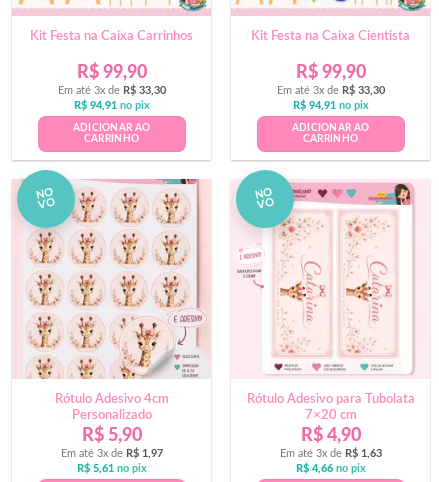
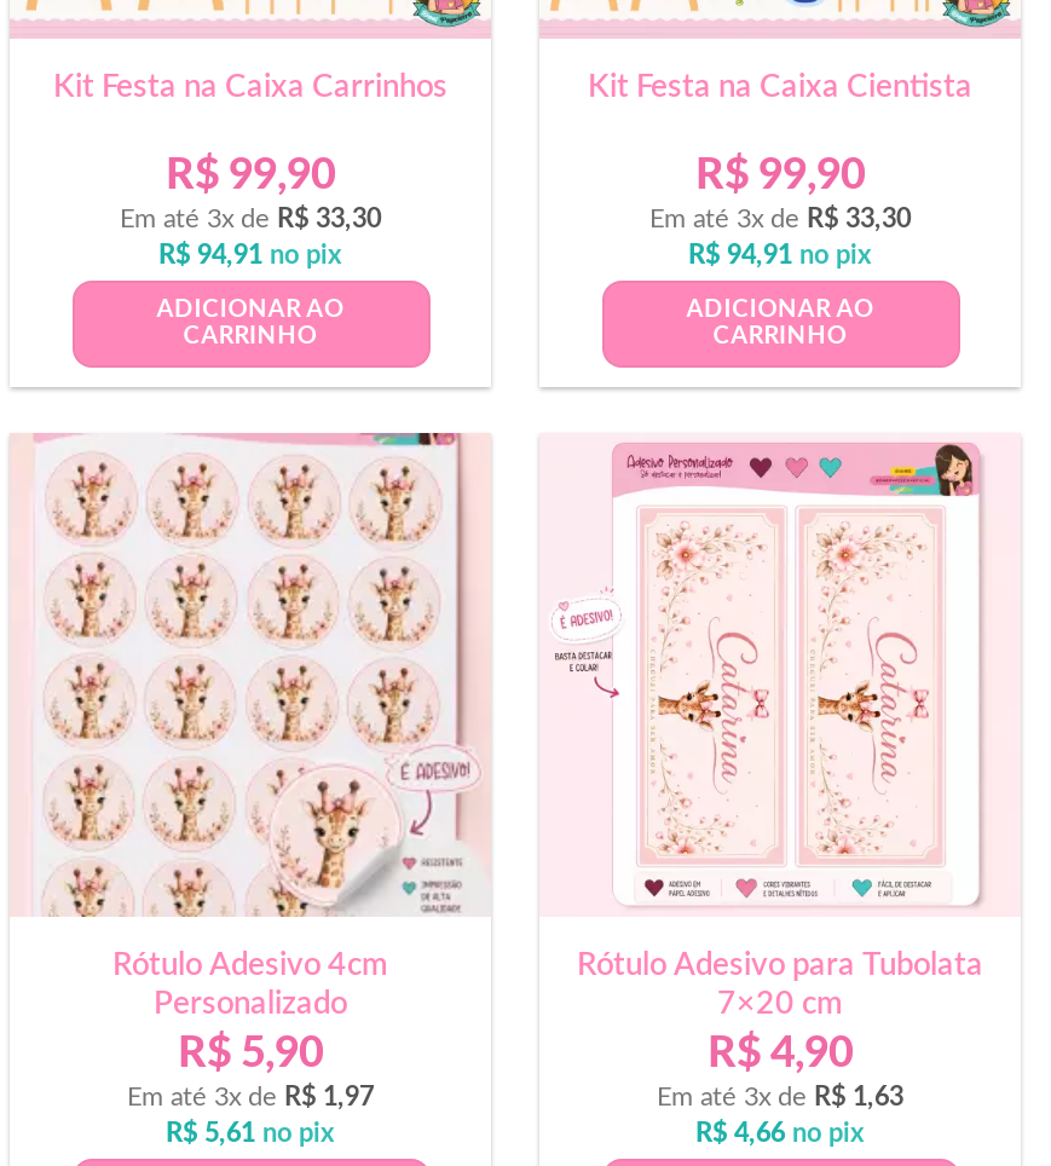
- [image]
+ [image]

- [image]
+ [image]

- NO
- VO

- NO
- VO
